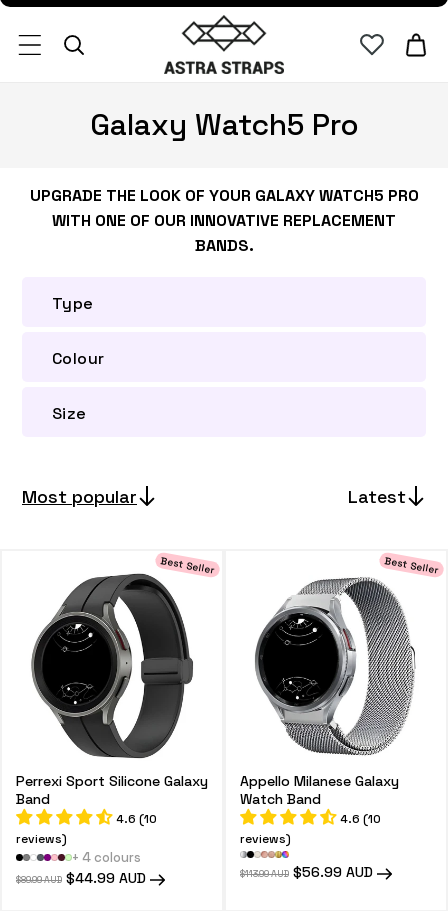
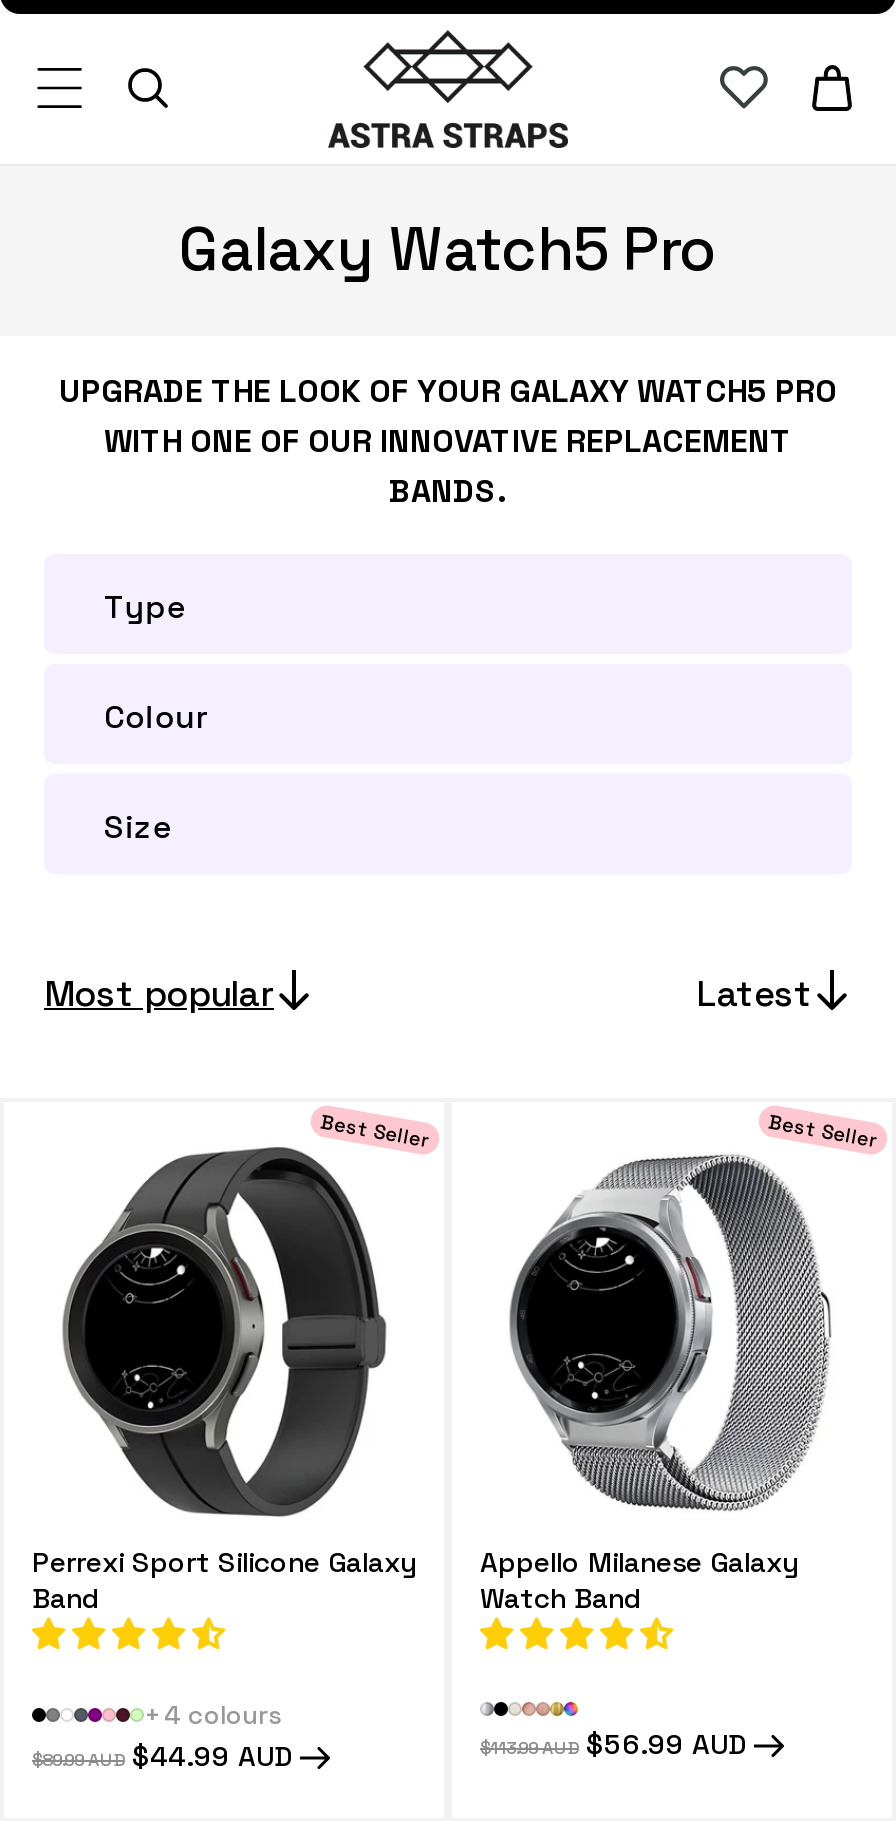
- 4.6 (10
- reviews)

- 4.6 (10
- reviews)
